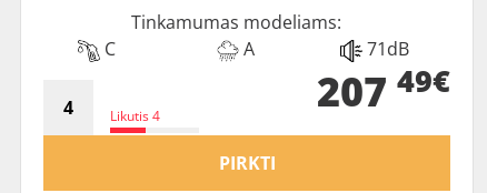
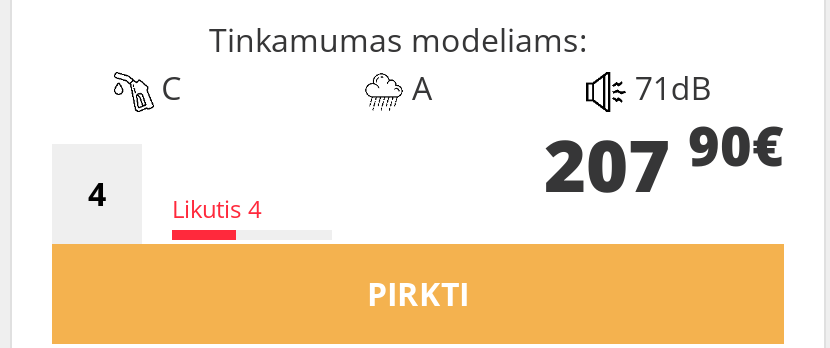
- 207 49€
+ 207 90€
